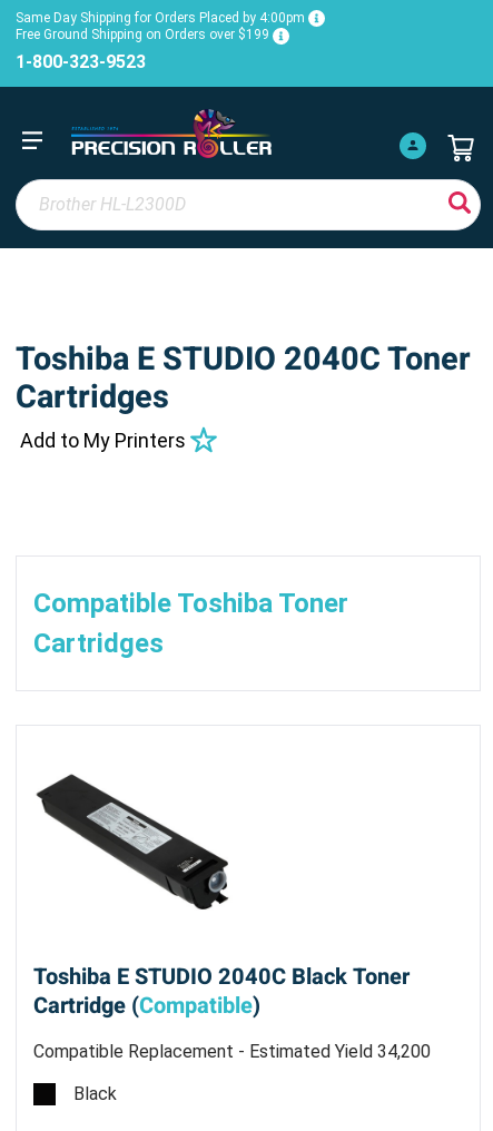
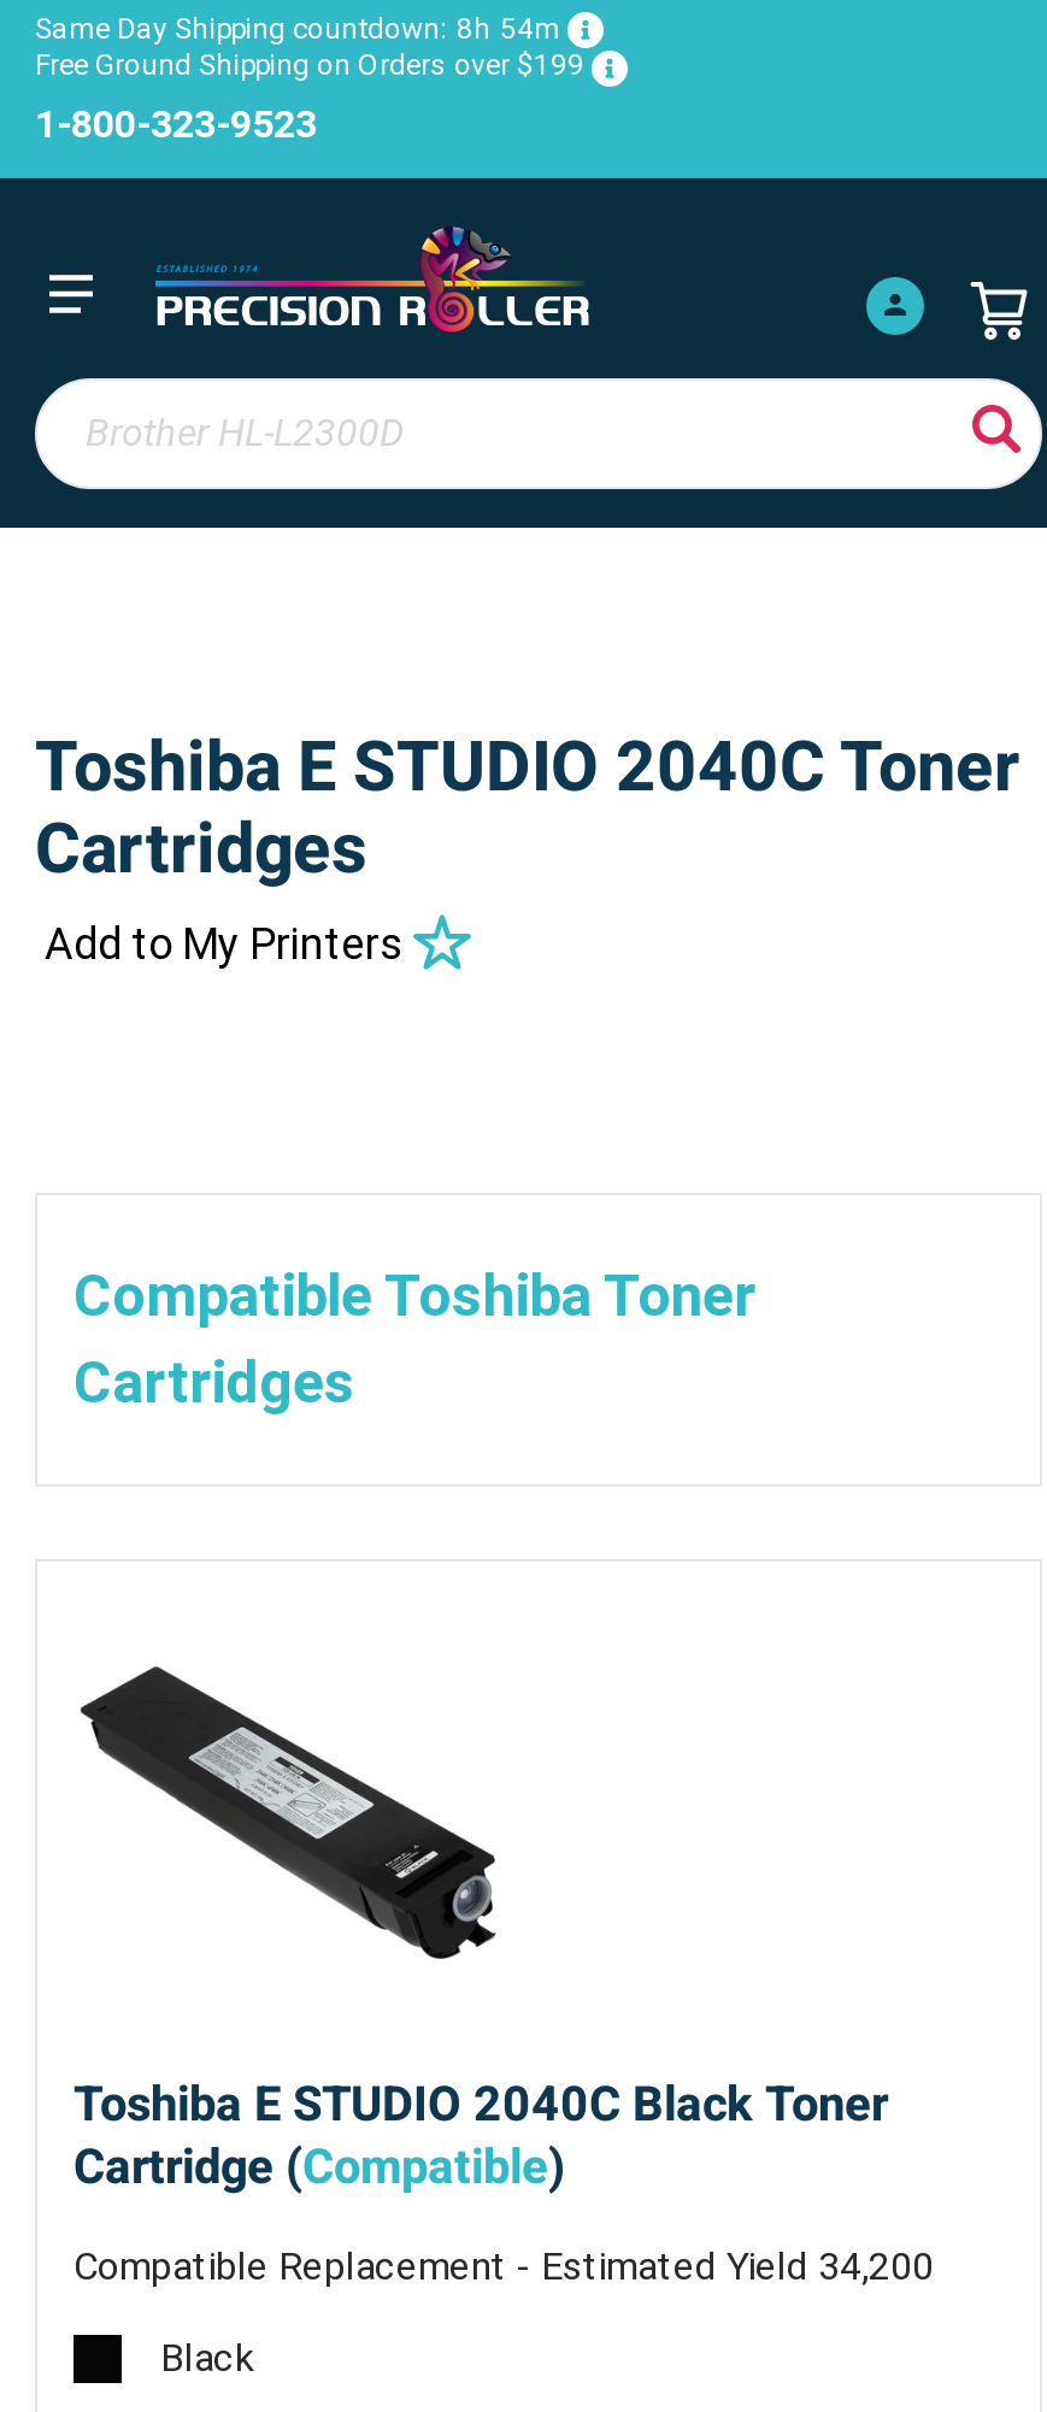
- Same Day Shipping for Orders Placed by 4:00pm
+ Same Day Shipping countdown: 8h 54m
